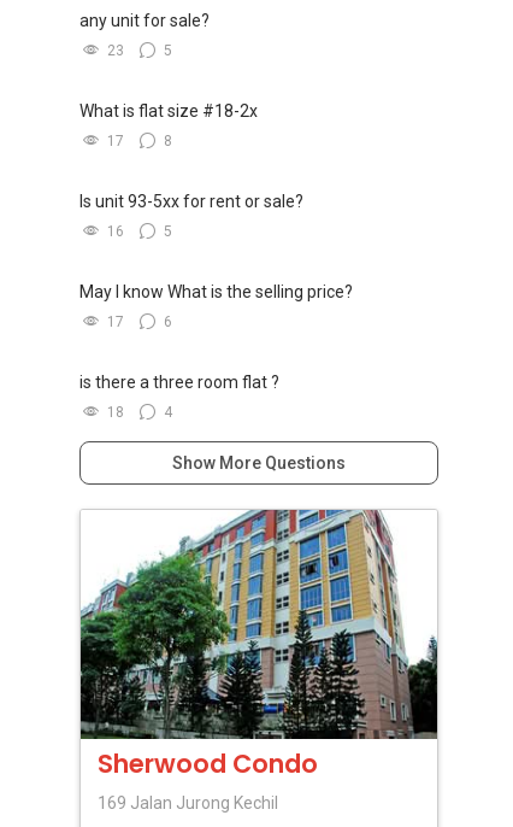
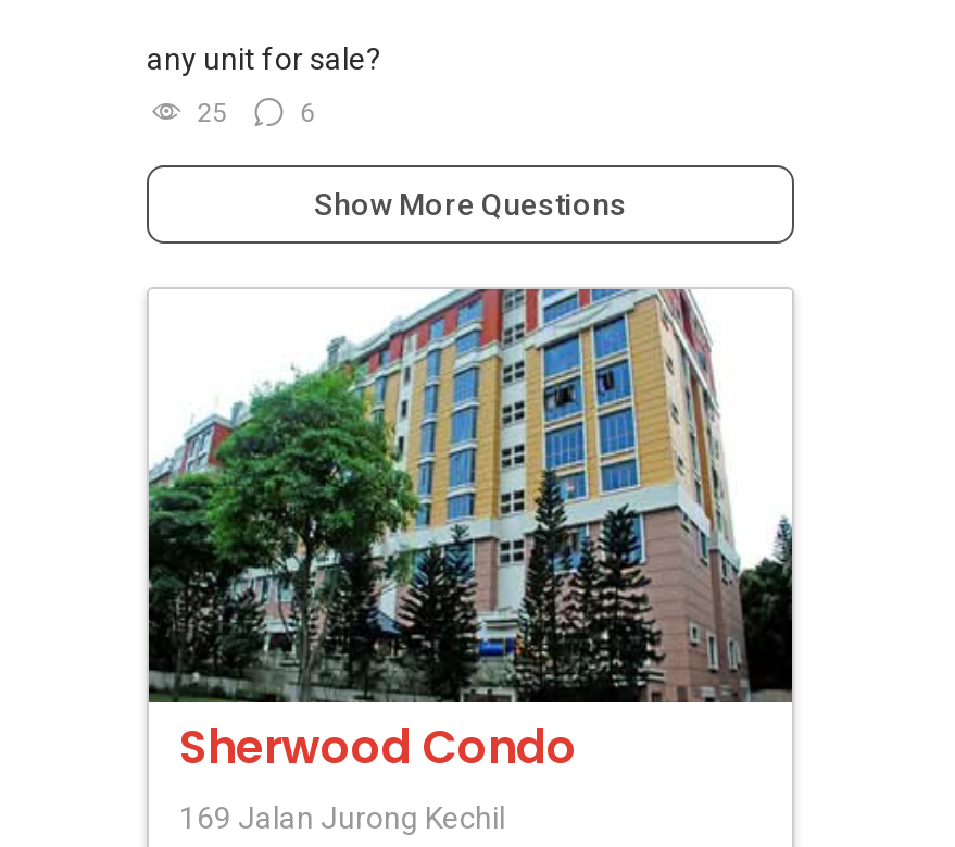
- 23
- 5
- What is flat size #18-2x
- 17
- 8
- Is unit 93-5xx for rent or sale?
- 16
- 5
- May I know What is the selling price?
- 17
+ 25

- is there a three room flat ?
- 18
- 4
